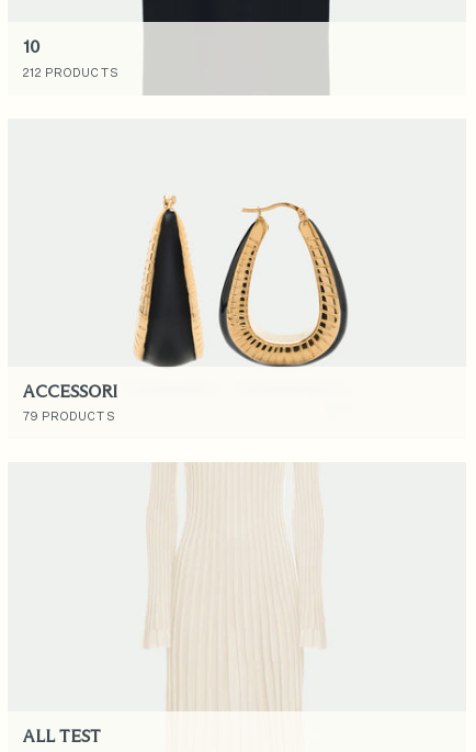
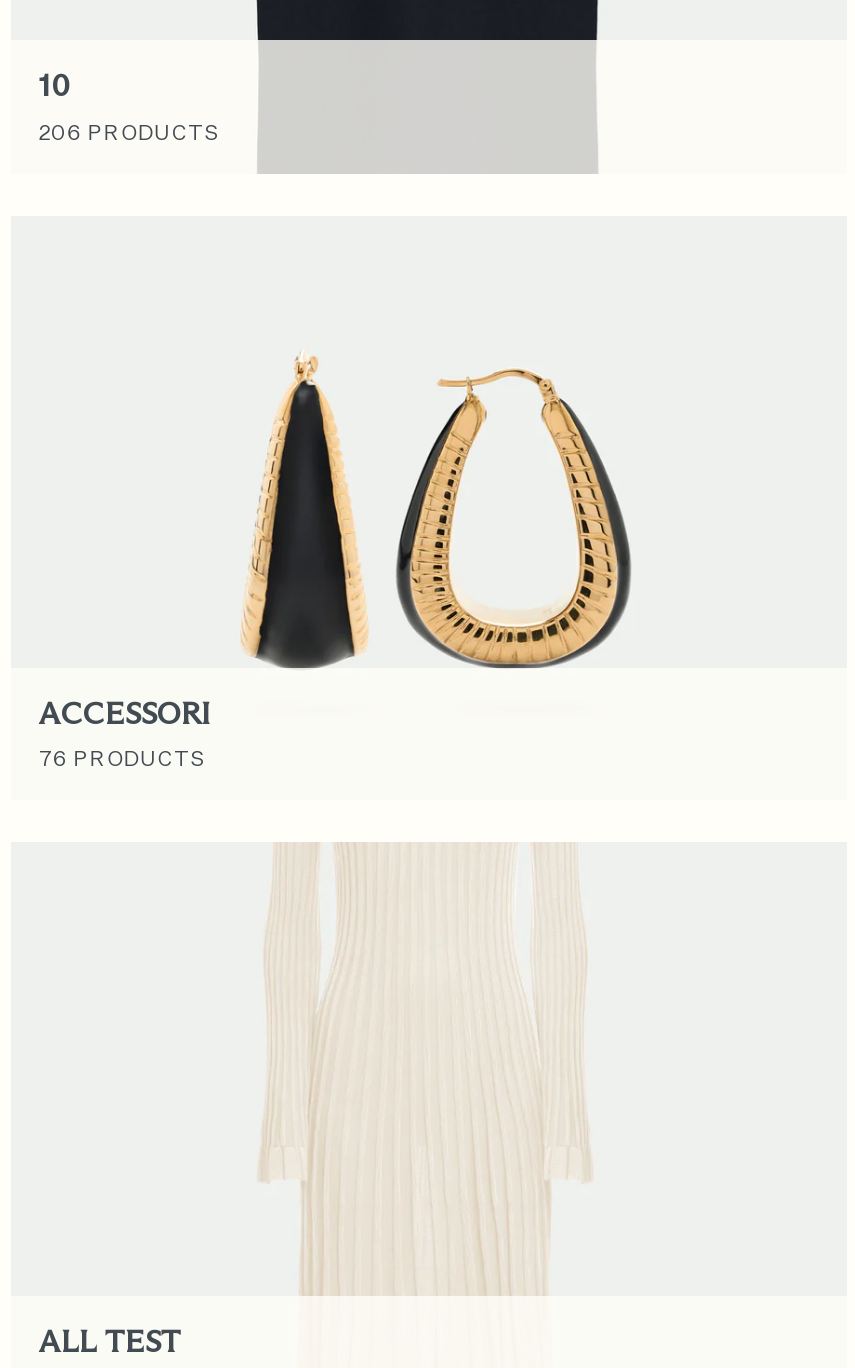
- 212 PRODUCTS
+ 206 PRODUCTS

- 79 PRODUCTS
+ 76 PRODUCTS
